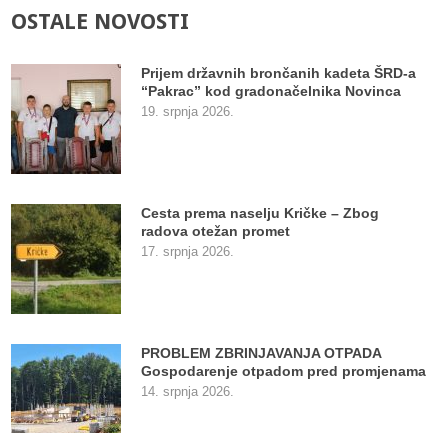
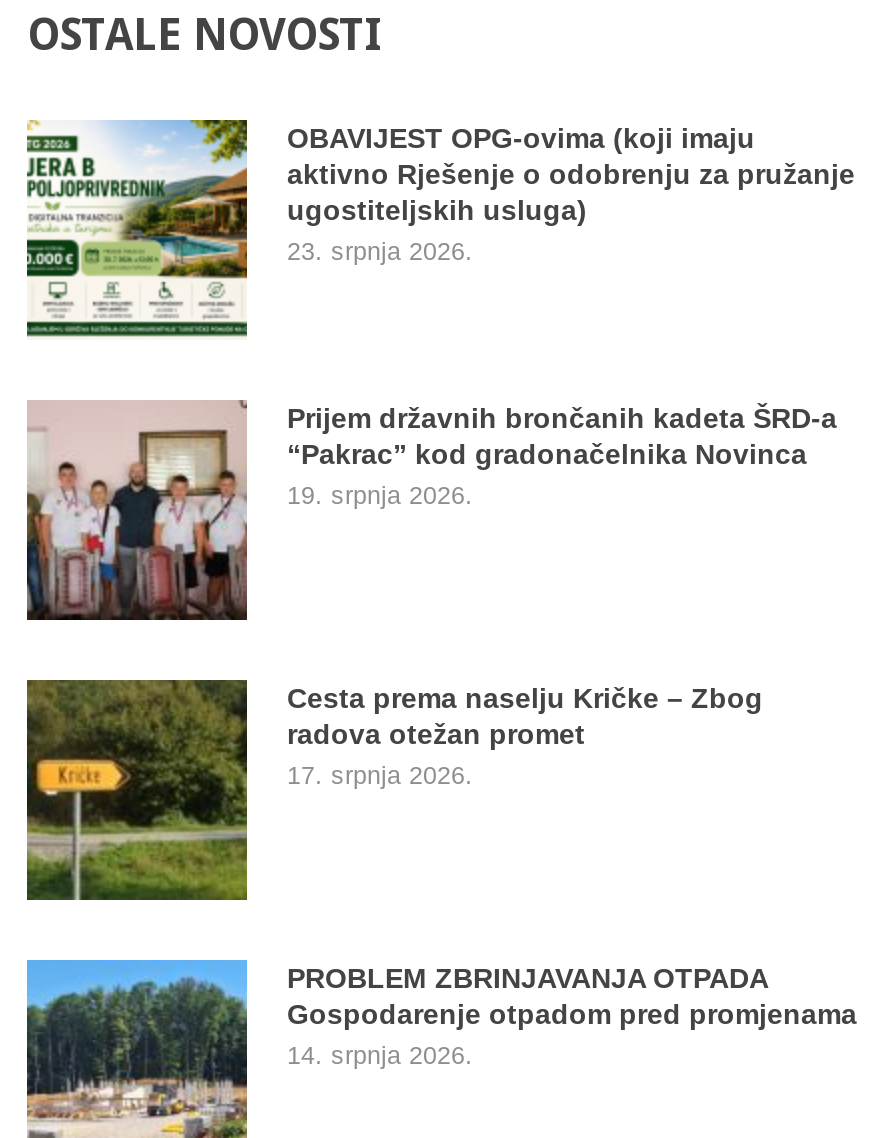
+ [image]
+ OBAVIJEST OPG-ovima (koji imaju
+ aktivno Rješenje o odobrenju za pružanje
+ ugostiteljskih usluga)
+ 23. srpnja 2026.
